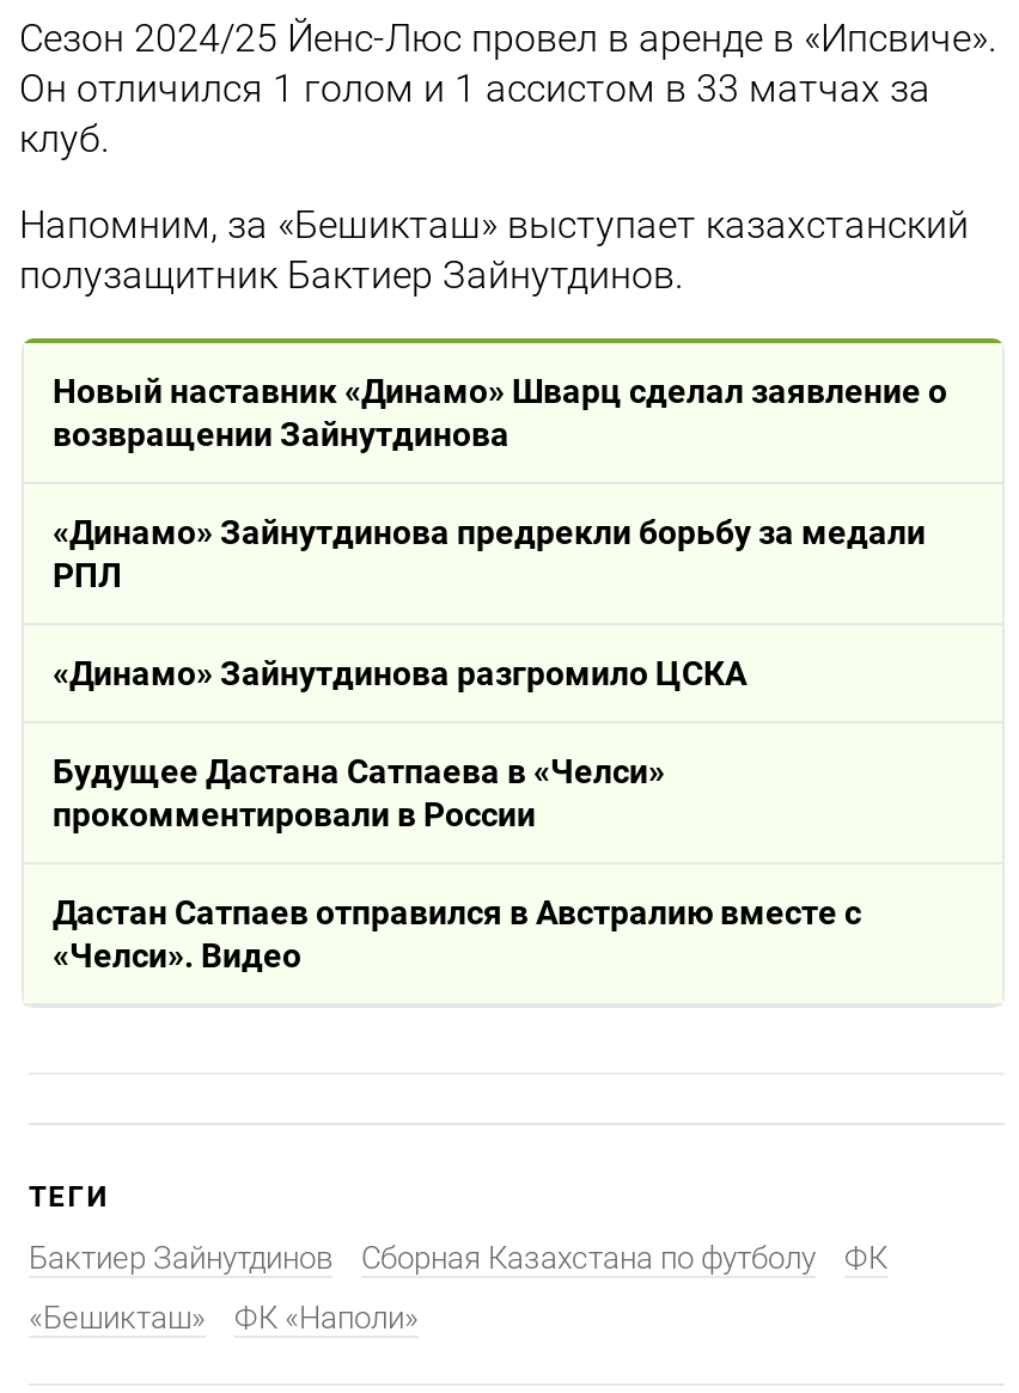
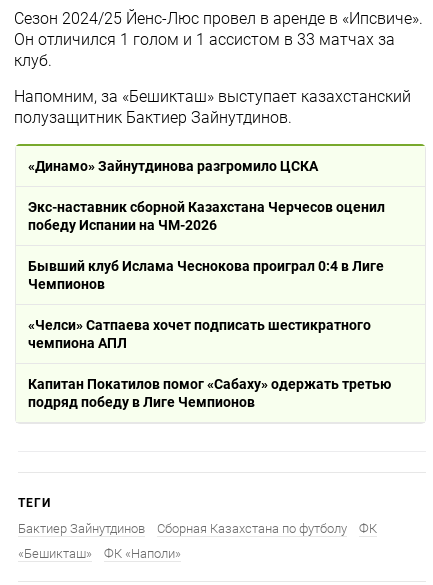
- Новый наставник «Динамо» Шварц сделал заявление о
- возвращении Зайнутдинова
- «Динамо» Зайнутдинова предрекли борьбу за медали
- РПЛ

moved up: «Динамо» Зайнутдинова разгромило ЦСКА

- Будущее Дастана Сатпаева в «Челси»
- прокомментировали в России
- Дастан Сатпаев отправился в Австралию вместе с
- «Челси». Видео
+ Экс-наставник сборной Казахстана Черчесов оценил
+ победу Испании на ЧМ-2026
+ Бывший клуб Ислама Чеснокова проиграл 0:4 в Лиге
+ Чемпионов
+ «Челси» Сатпаева хочет подписать шестикратного
+ чемпиона АПЛ
+ Капитан Покатилов помог «Сабаху» одержать третью
+ подряд победу в Лиге Чемпионов
